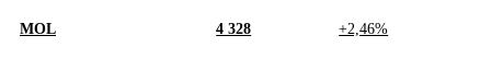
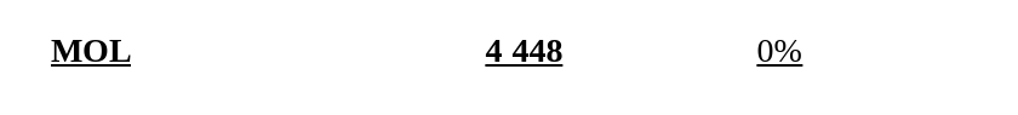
- 4 328
+ 4 448

- +2,46%
+ 0%
